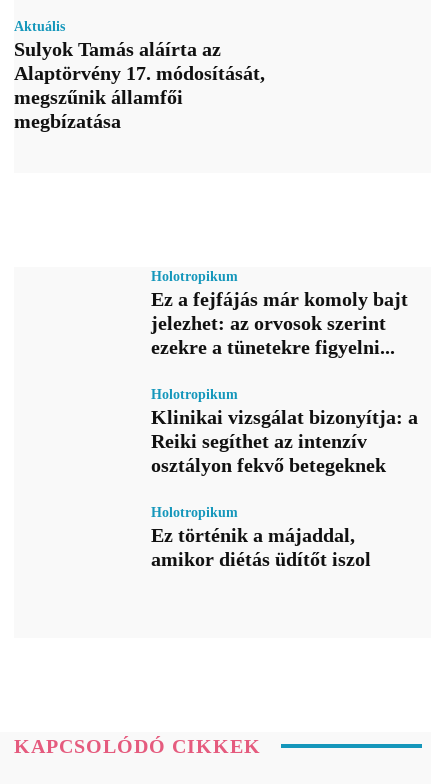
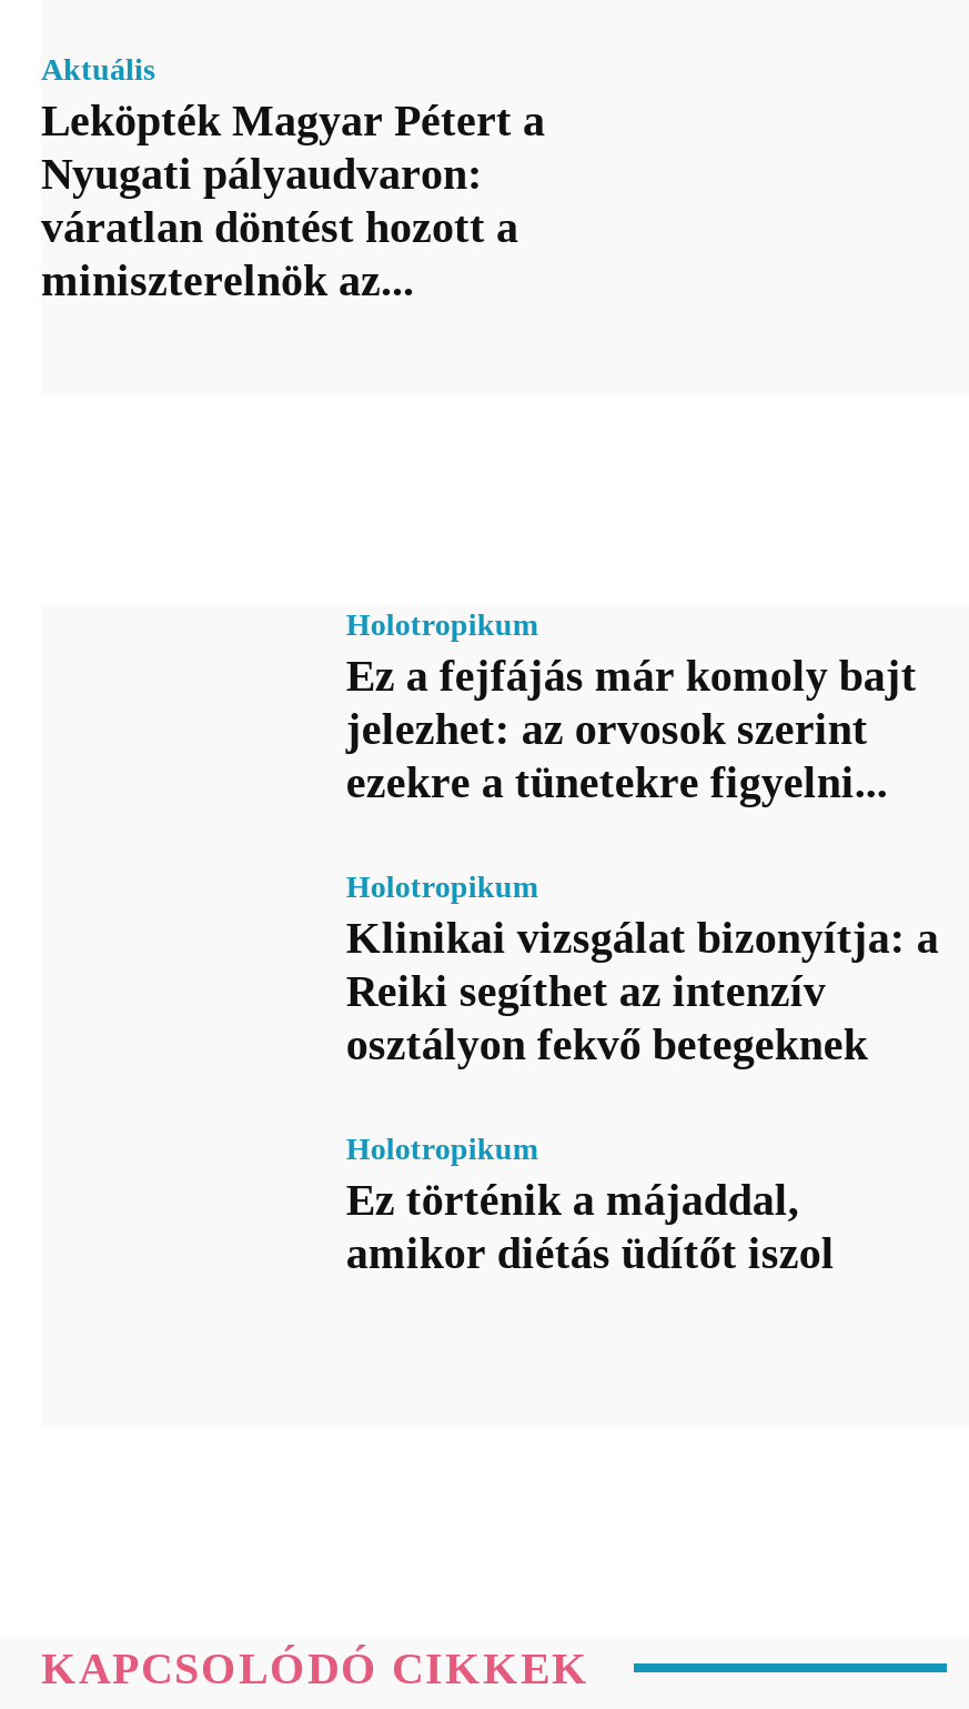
- Sulyok Tamás aláírta az
- Alaptörvény 17. módosítását,
- megszűnik államfői
- megbízatása
+ Leköpték Magyar Pétert a
+ Nyugati pályaudvaron:
+ váratlan döntést hozott a
+ miniszterelnök az...
